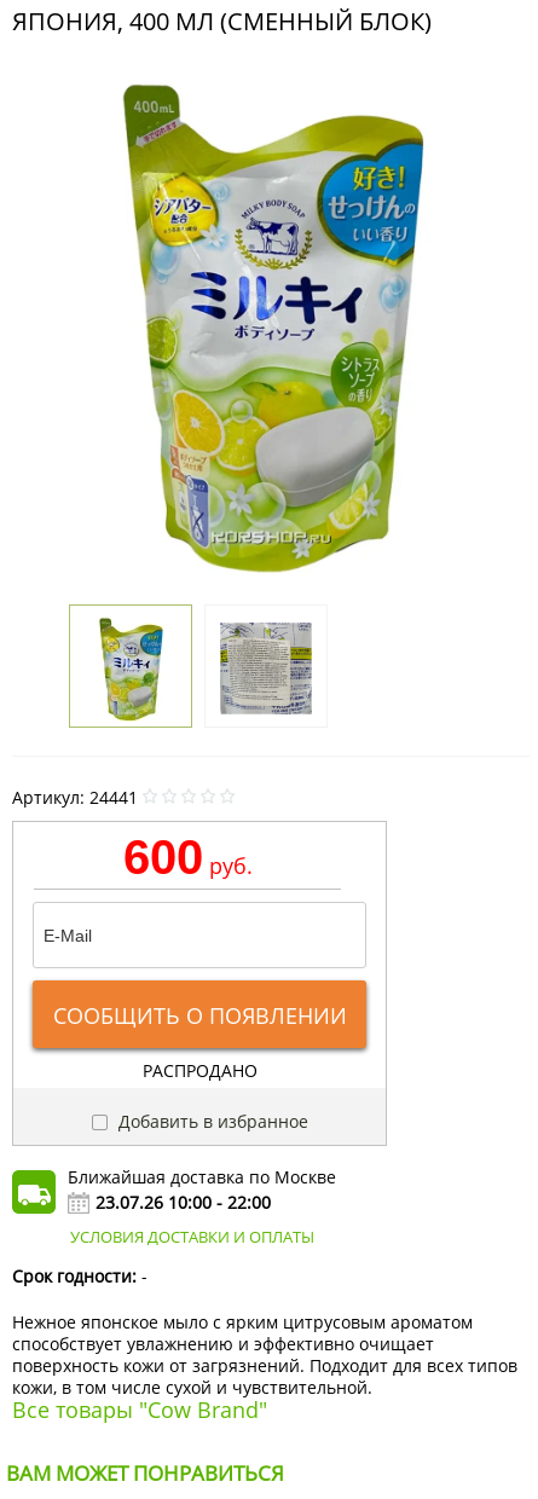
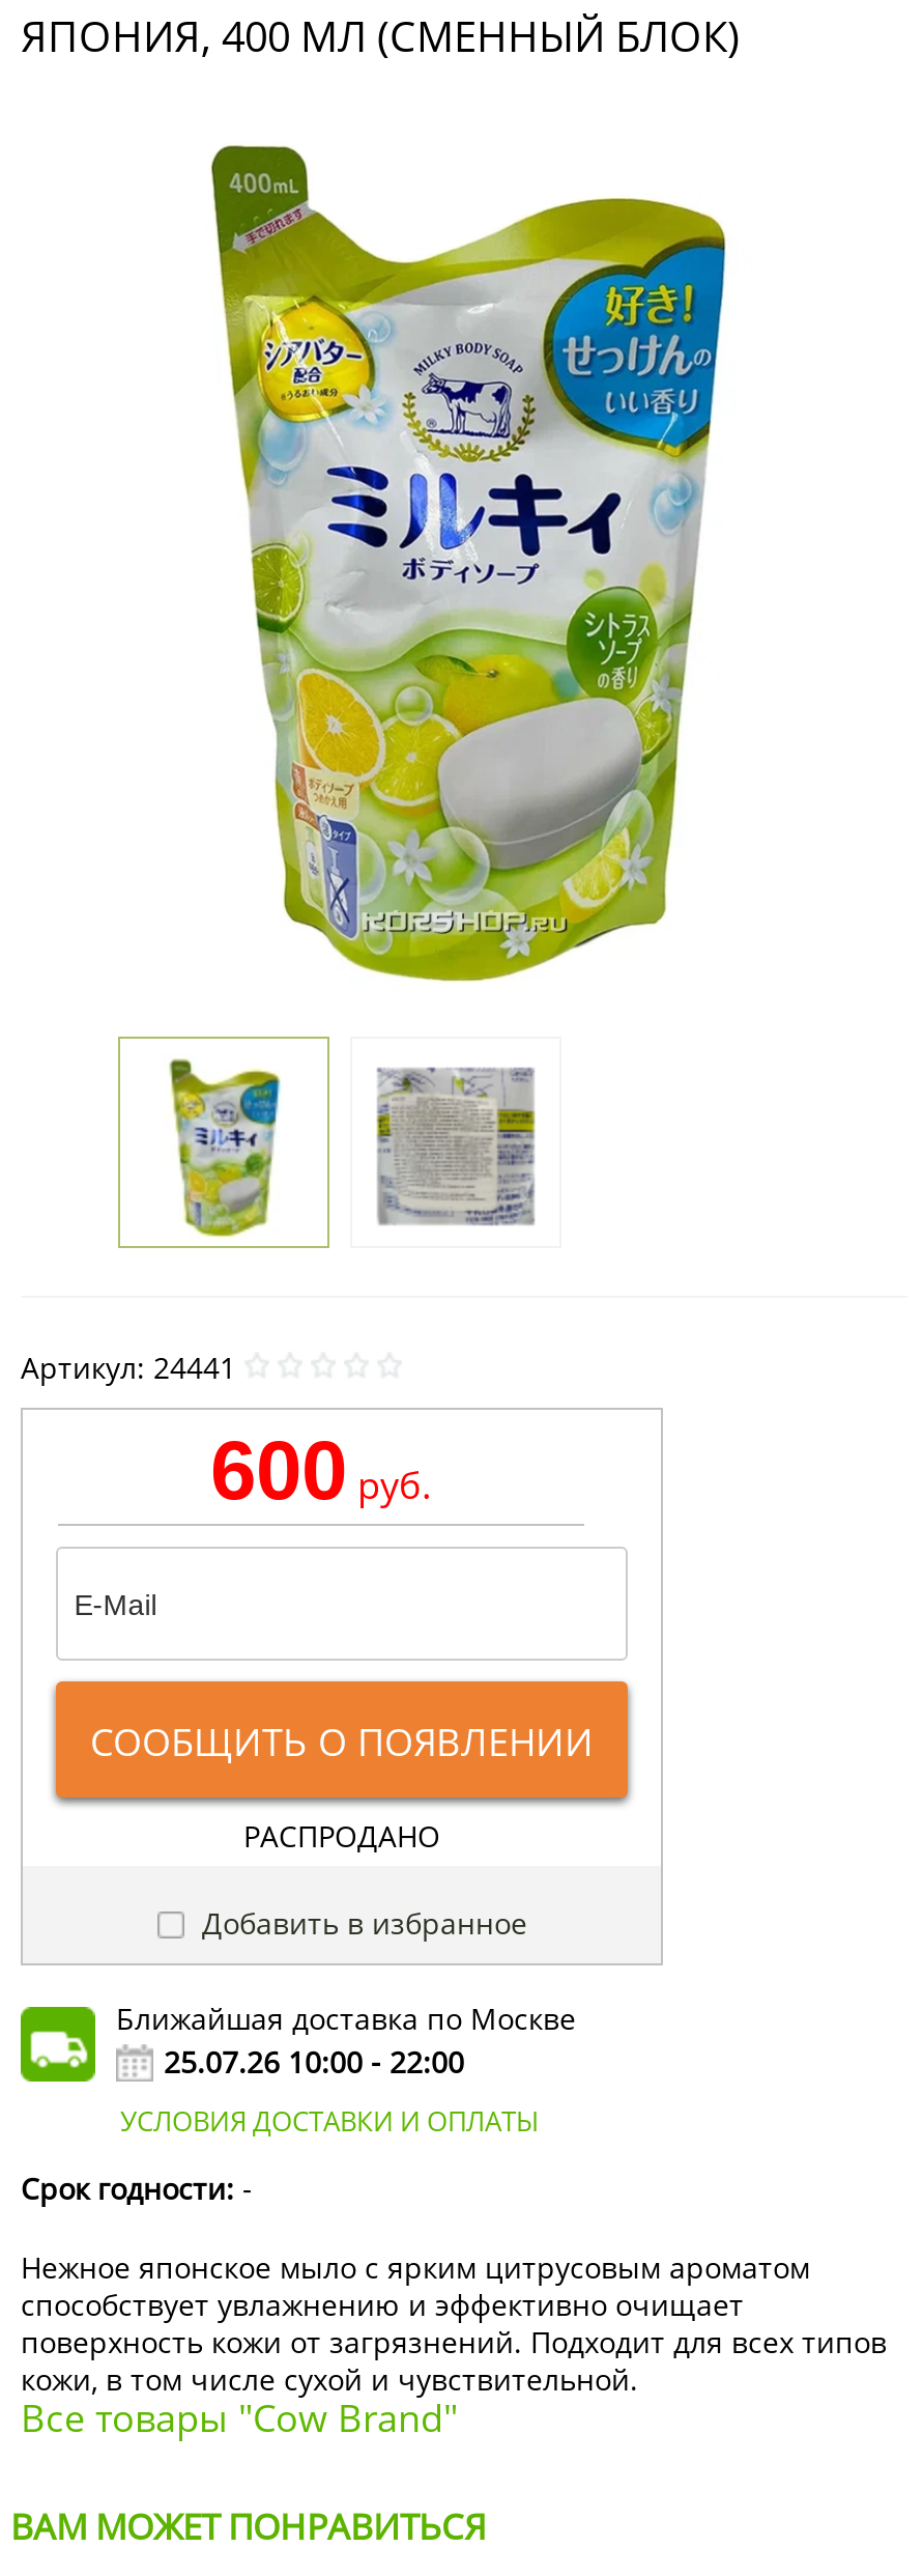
- 23.07.26 10:00 - 22:00
+ 25.07.26 10:00 - 22:00
